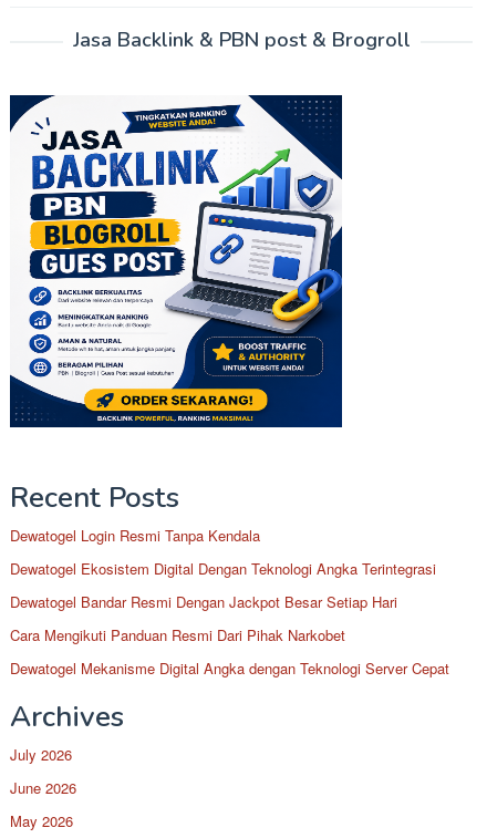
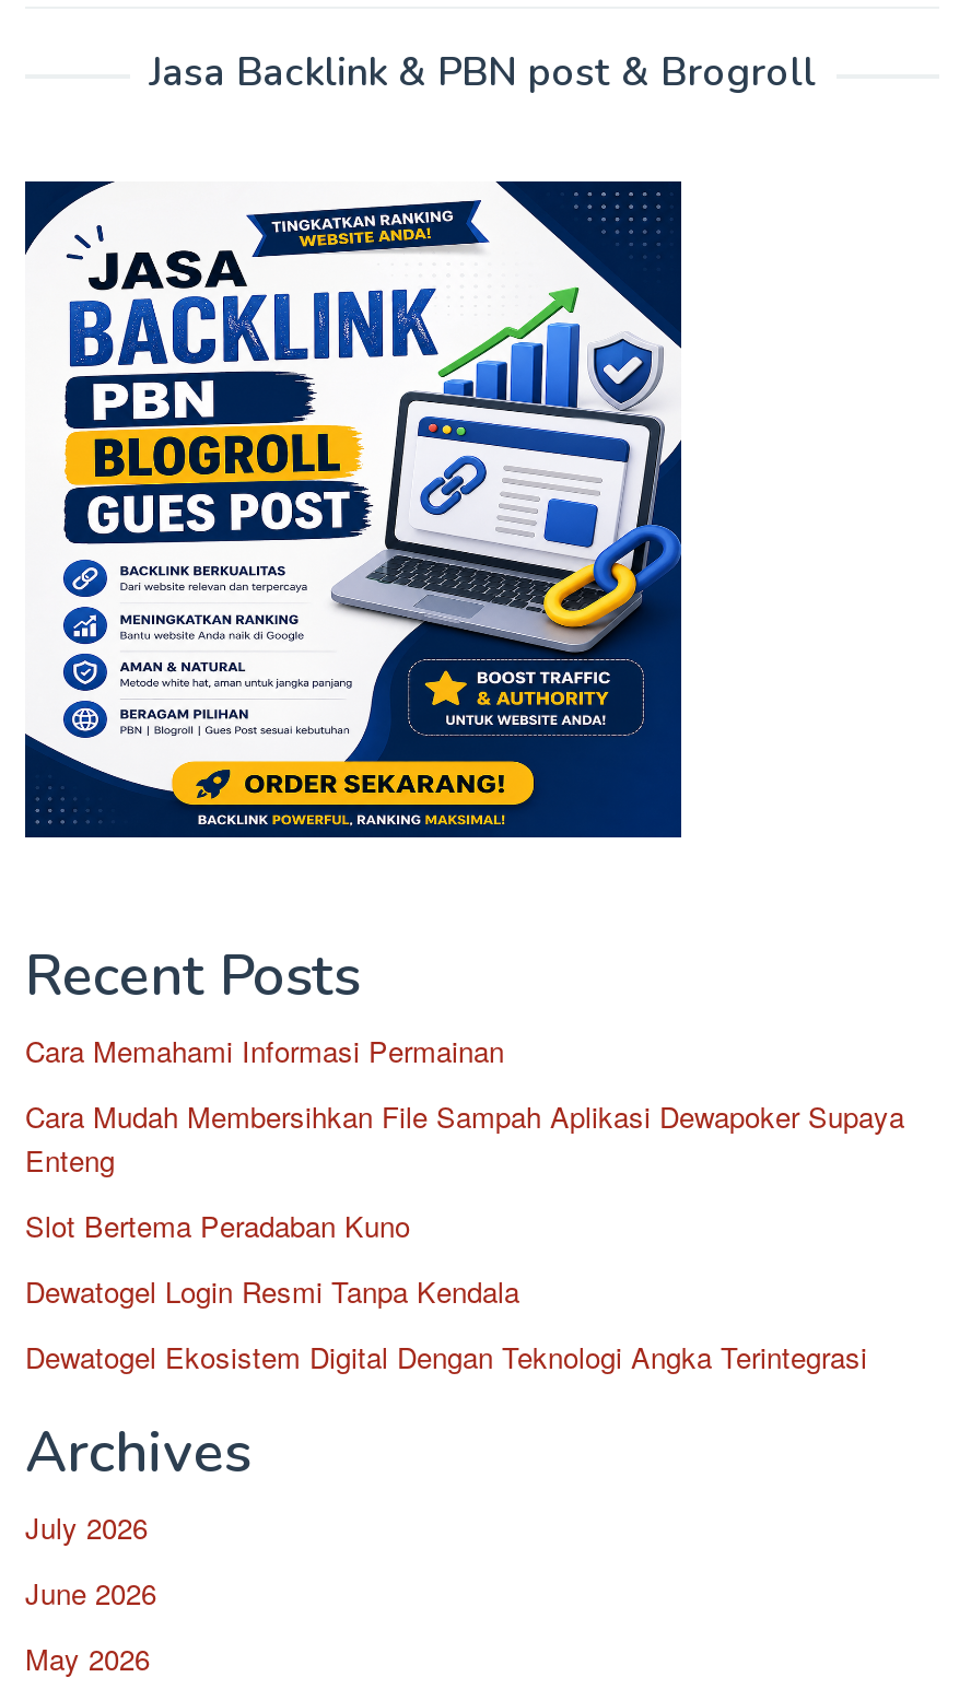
+ Cara Memahami Informasi Permainan
+ Cara Mudah Membersihkan File Sampah Aplikasi Dewapoker Supaya
+ Enteng
+ Slot Bertema Peradaban Kuno

moved down: Dewatogel Login Resmi Tanpa Kendala | Dewatogel Ekosistem Digital Dengan Teknologi Angka Terintegrasi

- Dewatogel Bandar Resmi Dengan Jackpot Besar Setiap Hari
- Cara Mengikuti Panduan Resmi Dari Pihak Narkobet
- Dewatogel Mekanisme Digital Angka dengan Teknologi Server Cepat
